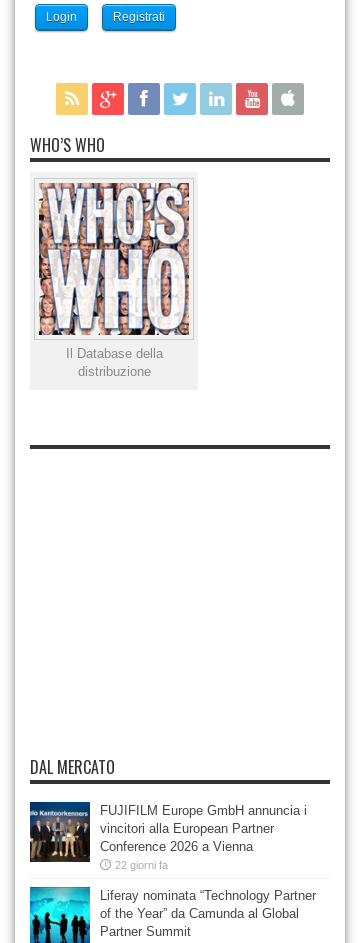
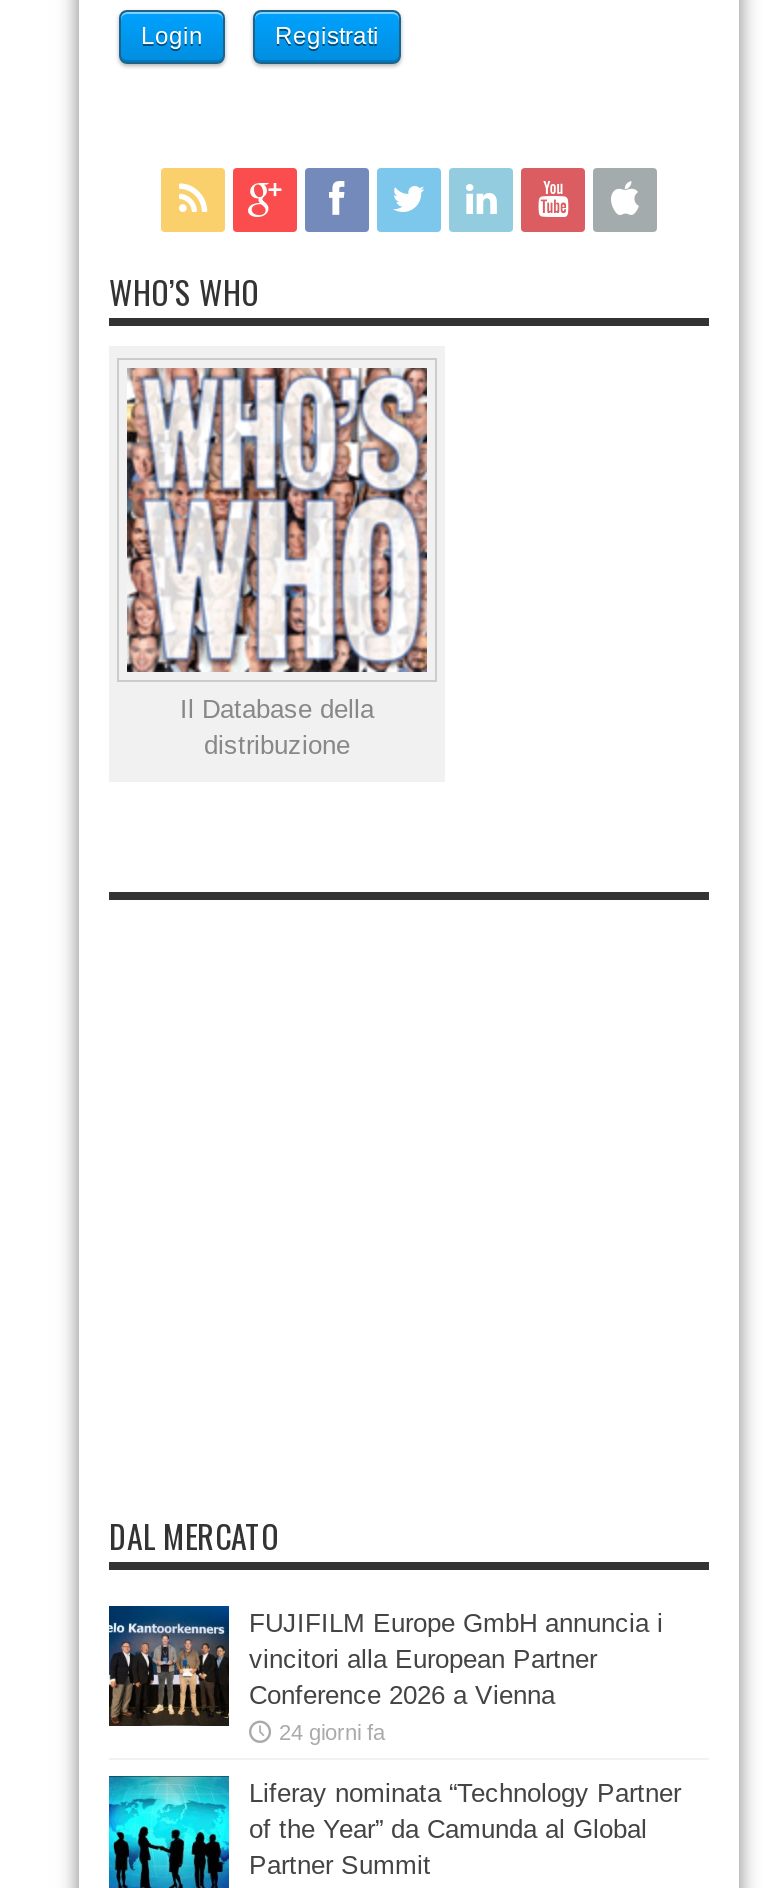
- 22 giorni fa
+ 24 giorni fa
